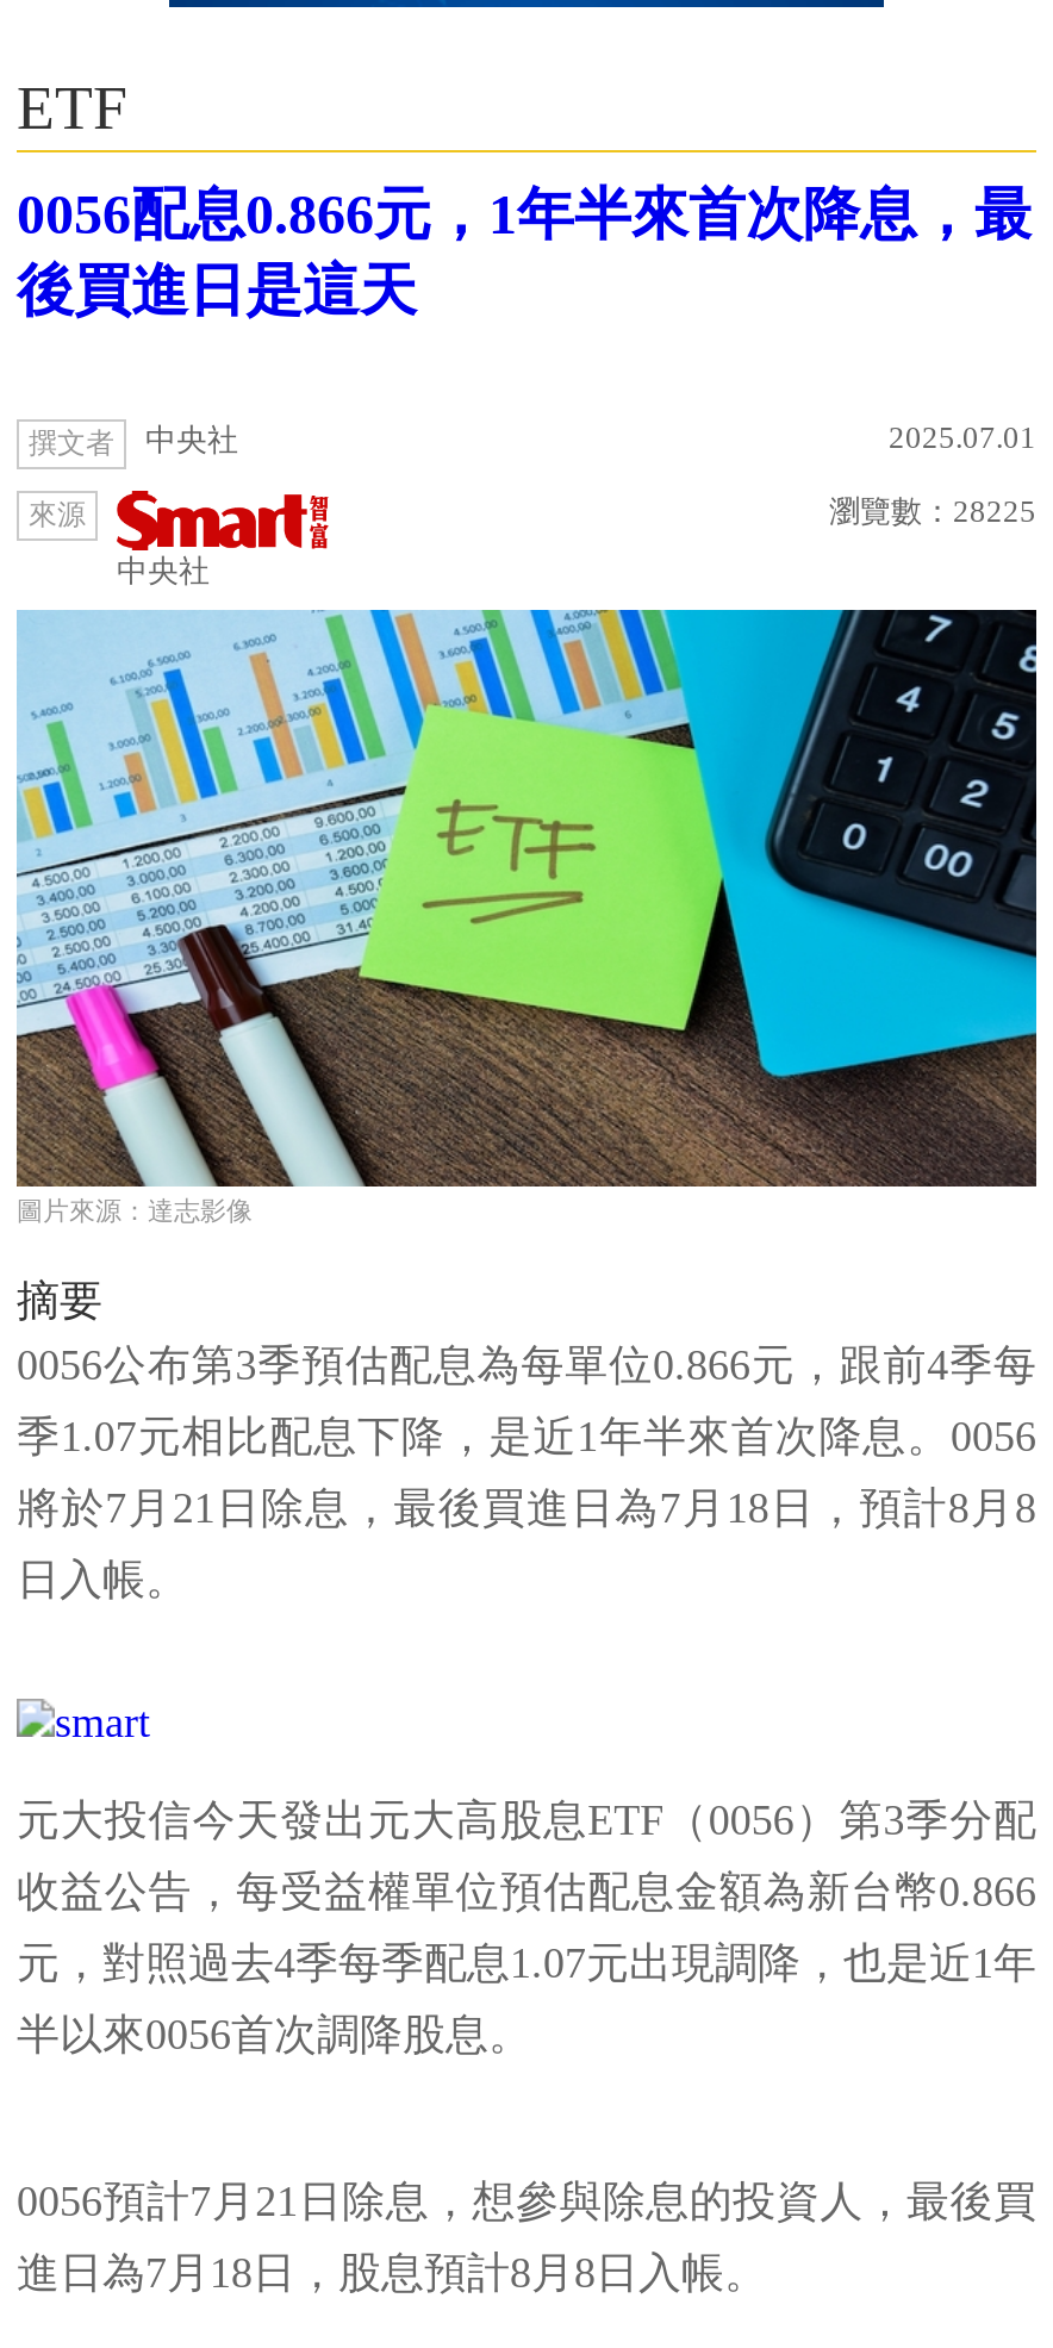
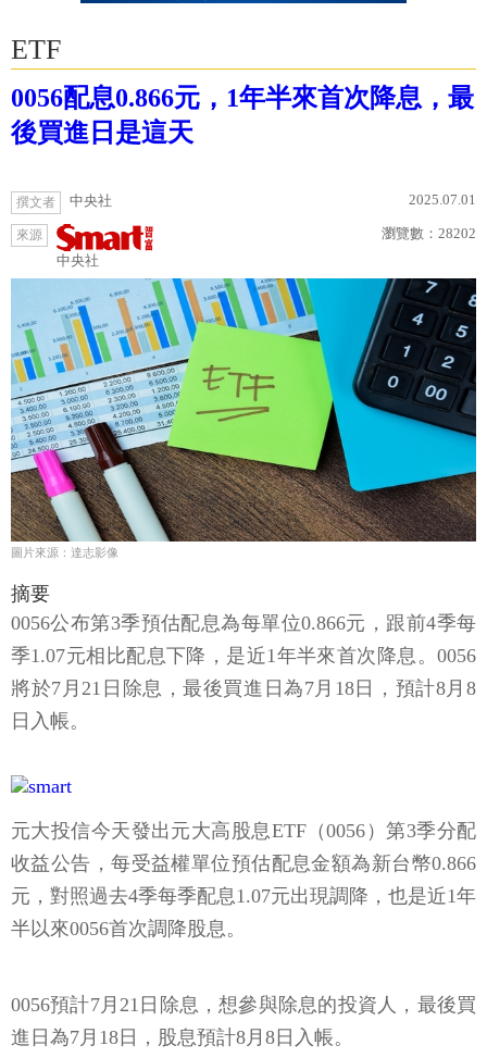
- 瀏覽數：28225
+ 瀏覽數：28202
